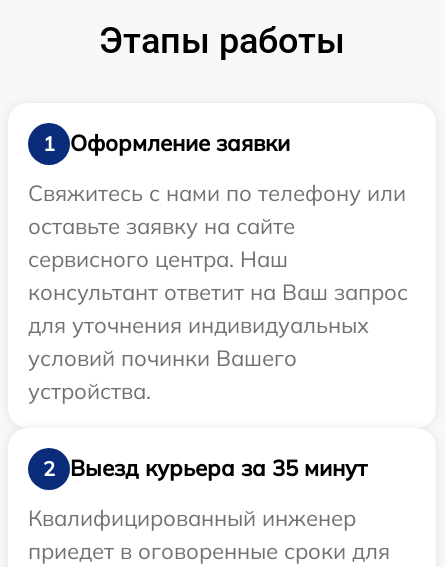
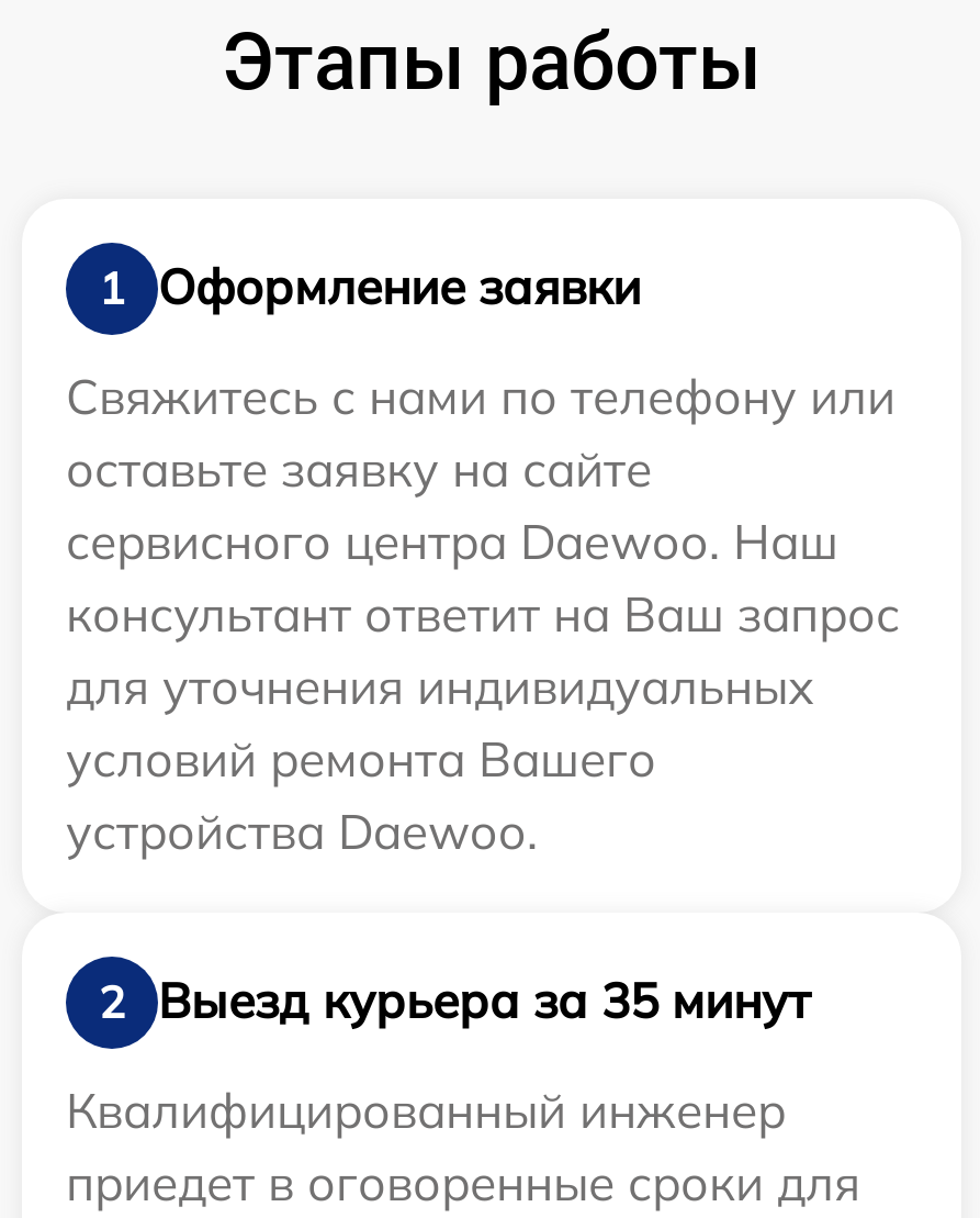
- сервисного центра. Наш
+ сервисного центра Daewoo. Наш

- условий починки Вашего
- устройства.
+ условий ремонта Вашего
+ устройства Daewoo.
